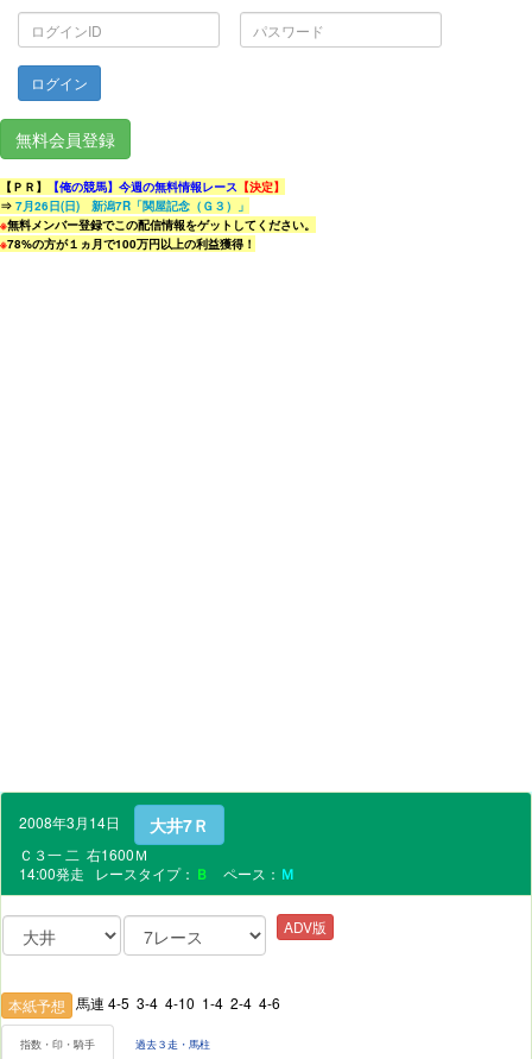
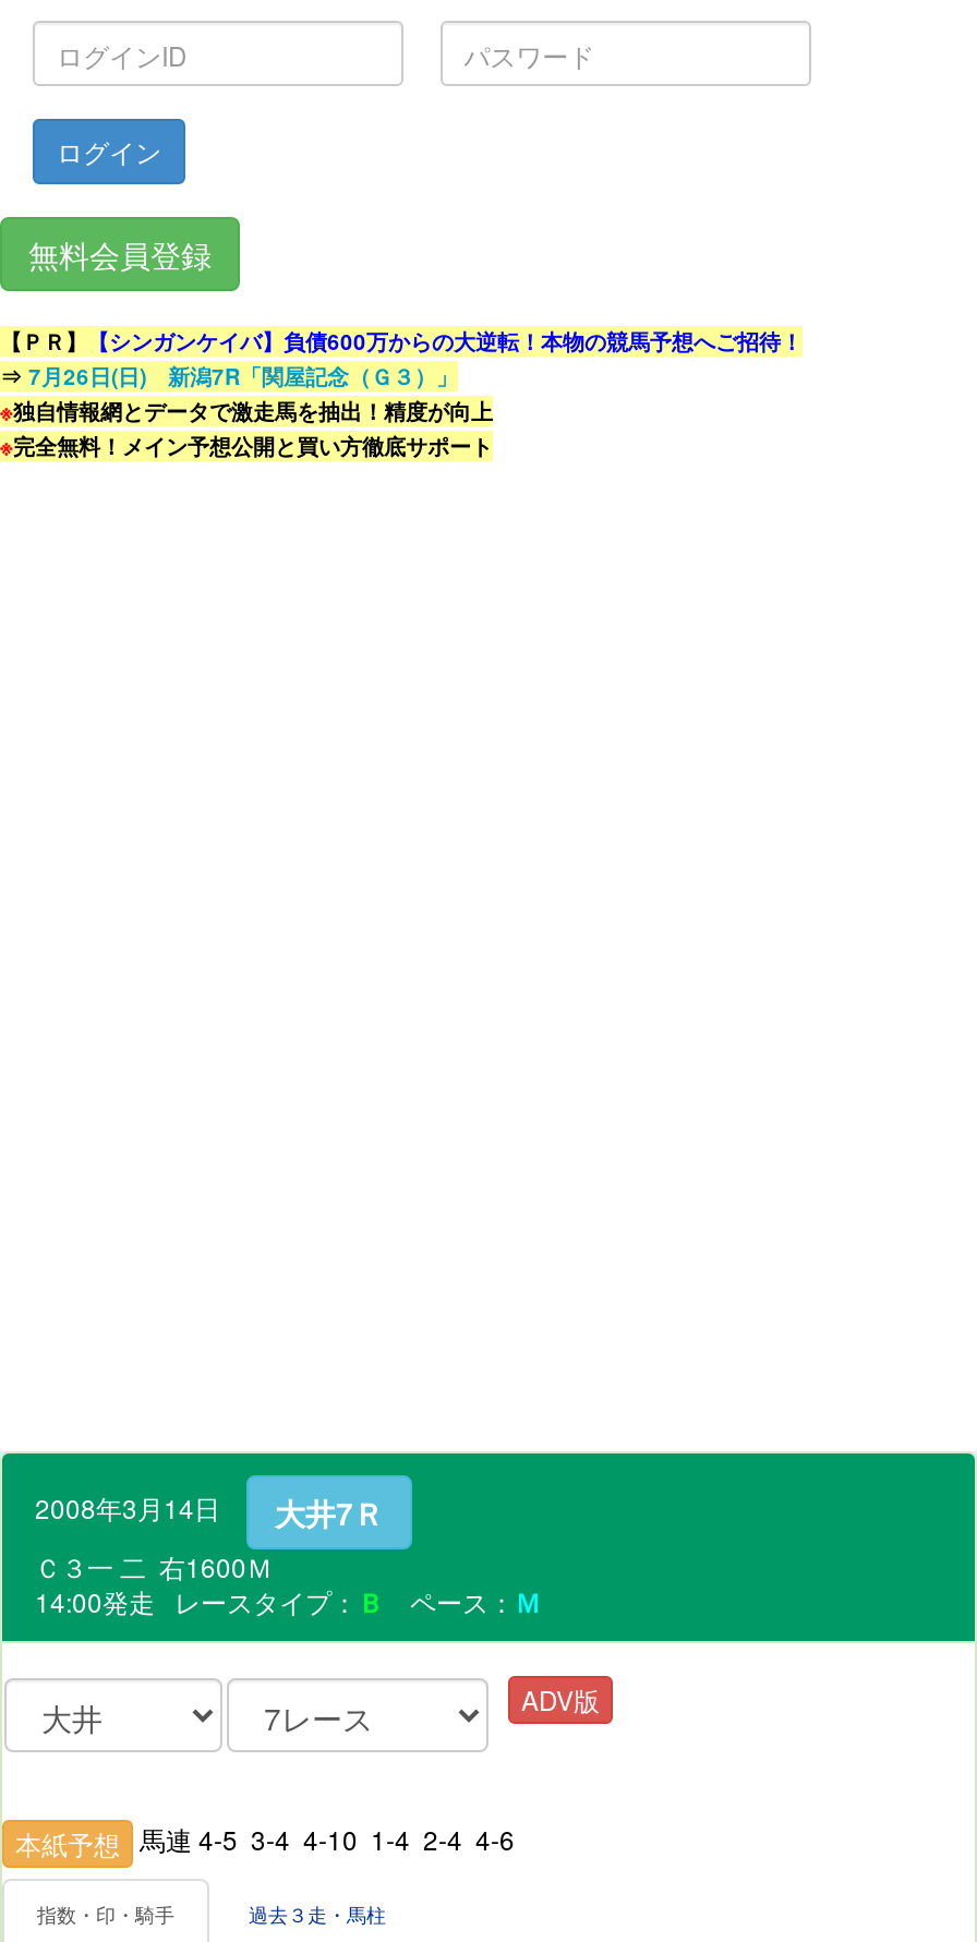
- 【ＰＲ】【俺の競馬】今週の無料情報レース【決定】
+ 【ＰＲ】【シンガンケイバ】負債600万からの大逆転！本物の競馬予想へご招待！

- ※無料メンバー登録でこの配信情報をゲットしてください。
- ※78%の方が１ヵ月で100万円以上の利益獲得！
+ ※独自情報網とデータで激走馬を抽出！精度が向上
+ ※完全無料！メイン予想公開と買い方徹底サポート
